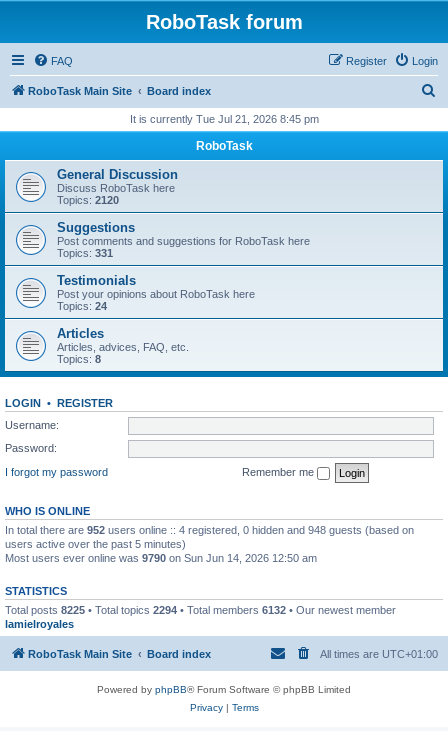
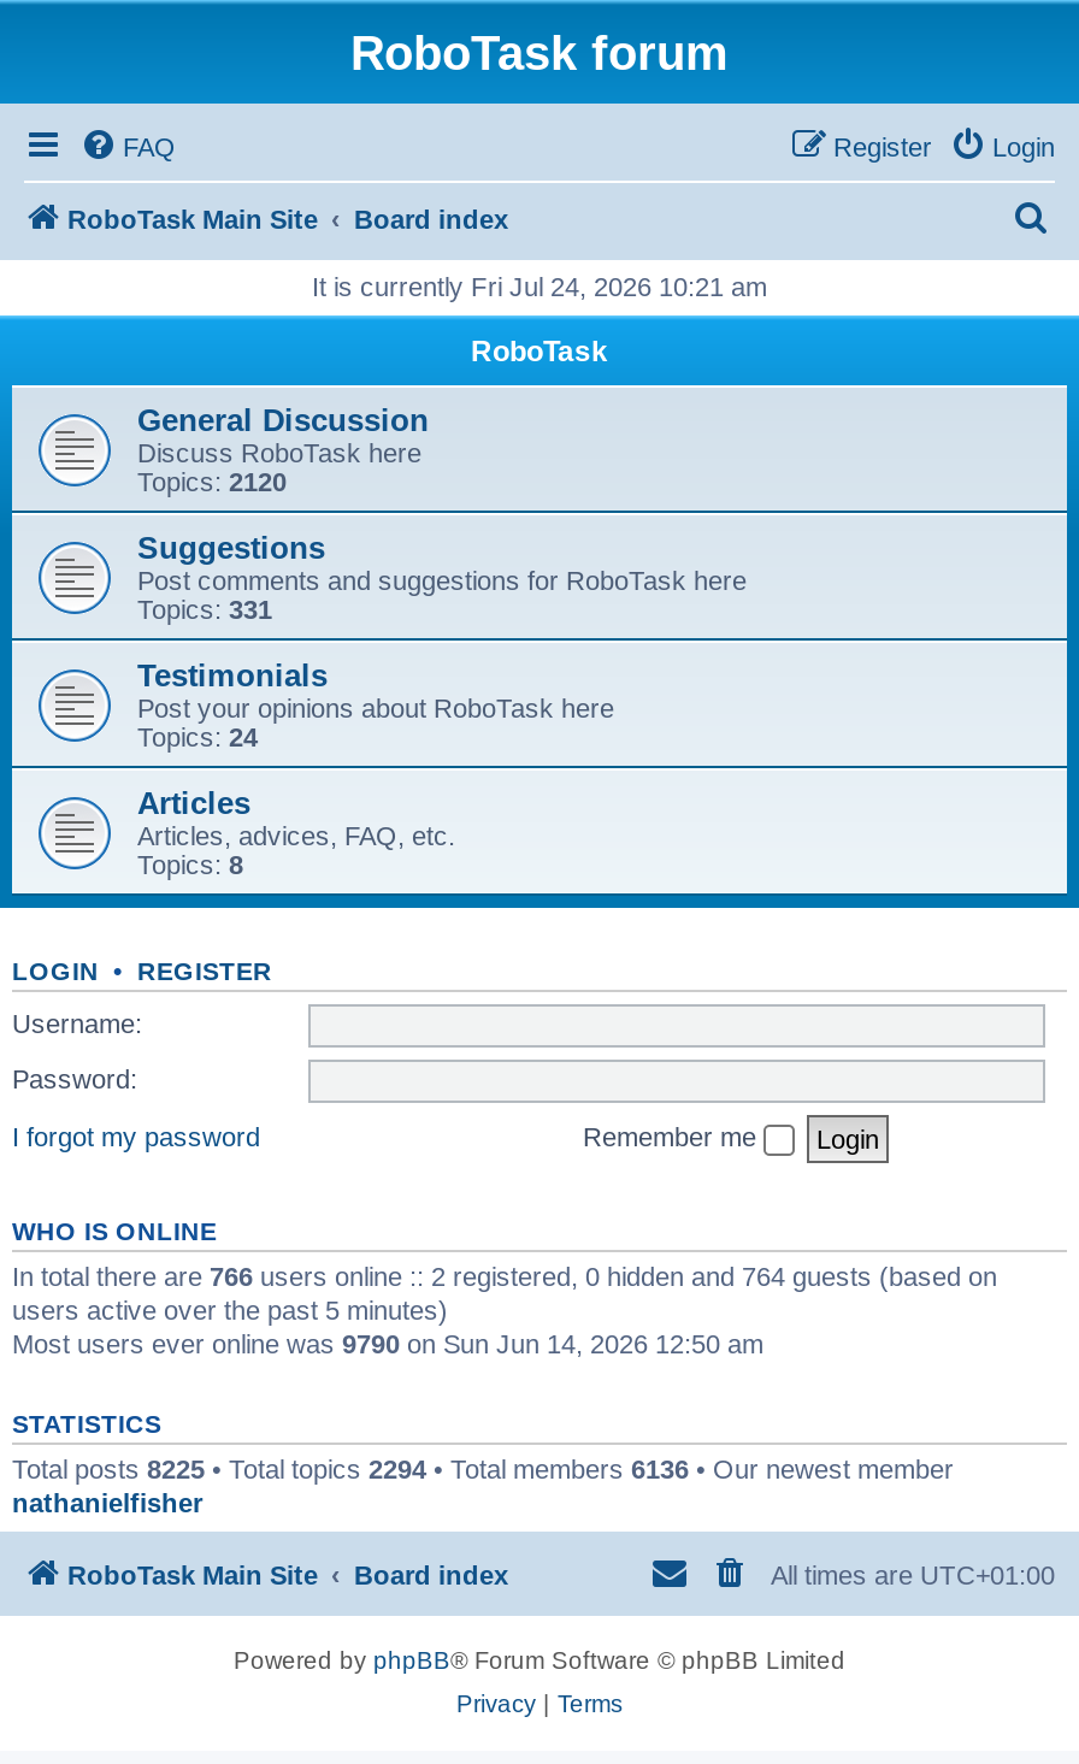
- It is currently Tue Jul 21, 2026 8:45 pm
+ It is currently Fri Jul 24, 2026 10:21 am

- In total there are 952 users online :: 4 registered, 0 hidden and 948 guests (based on
+ In total there are 766 users online :: 2 registered, 0 hidden and 764 guests (based on

- Total posts 8225 • Total topics 2294 • Total members 6132 • Our newest member
- lamielroyales
+ Total posts 8225 • Total topics 2294 • Total members 6136 • Our newest member
+ nathanielfisher
